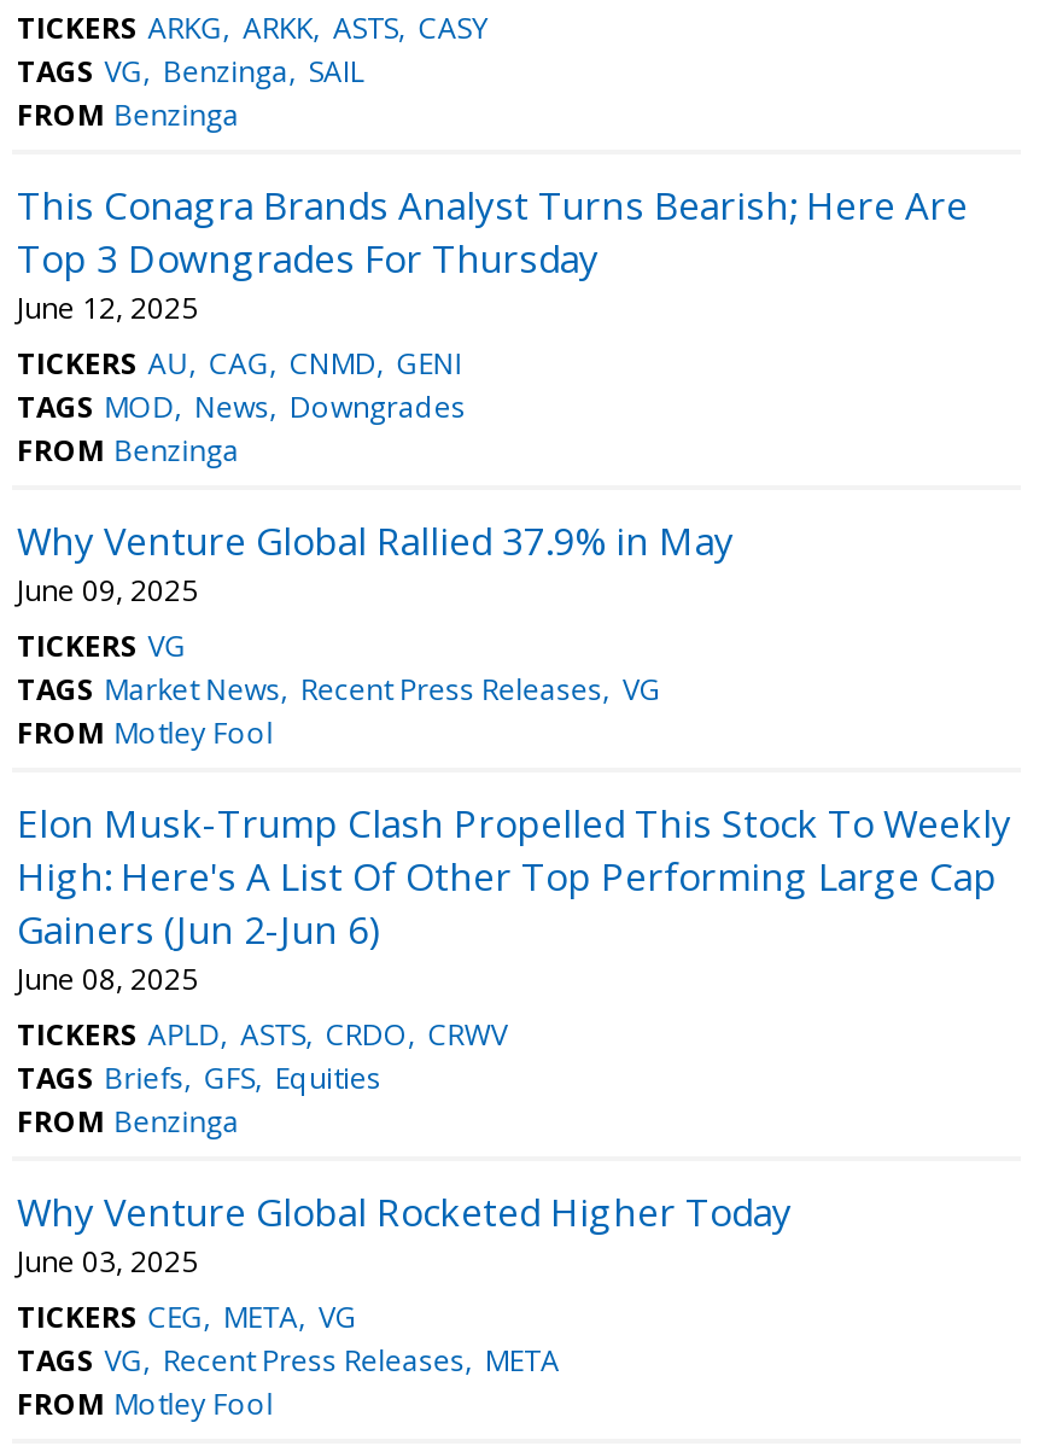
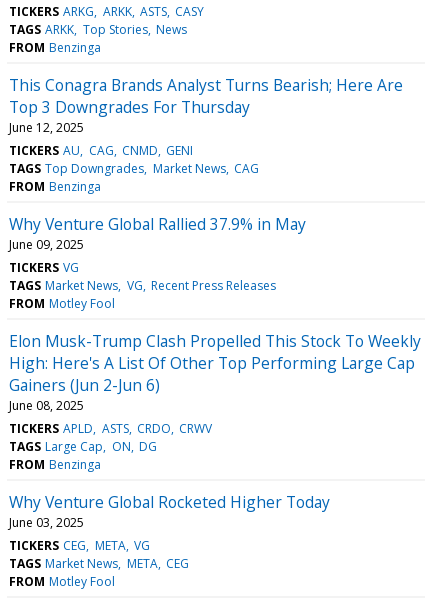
- TAGS VG Benzinga SAIL
+ TAGS ARKK Top Stories News

- TAGS MOD News Downgrades
+ TAGS Top Downgrades Market News CAG

- TAGS Market News Recent Press Releases VG
+ TAGS Market News VG Recent Press Releases

- TAGS Briefs GFS Equities
+ TAGS Large Cap ON DG

- TAGS VG Recent Press Releases META
+ TAGS Market News META CEG
